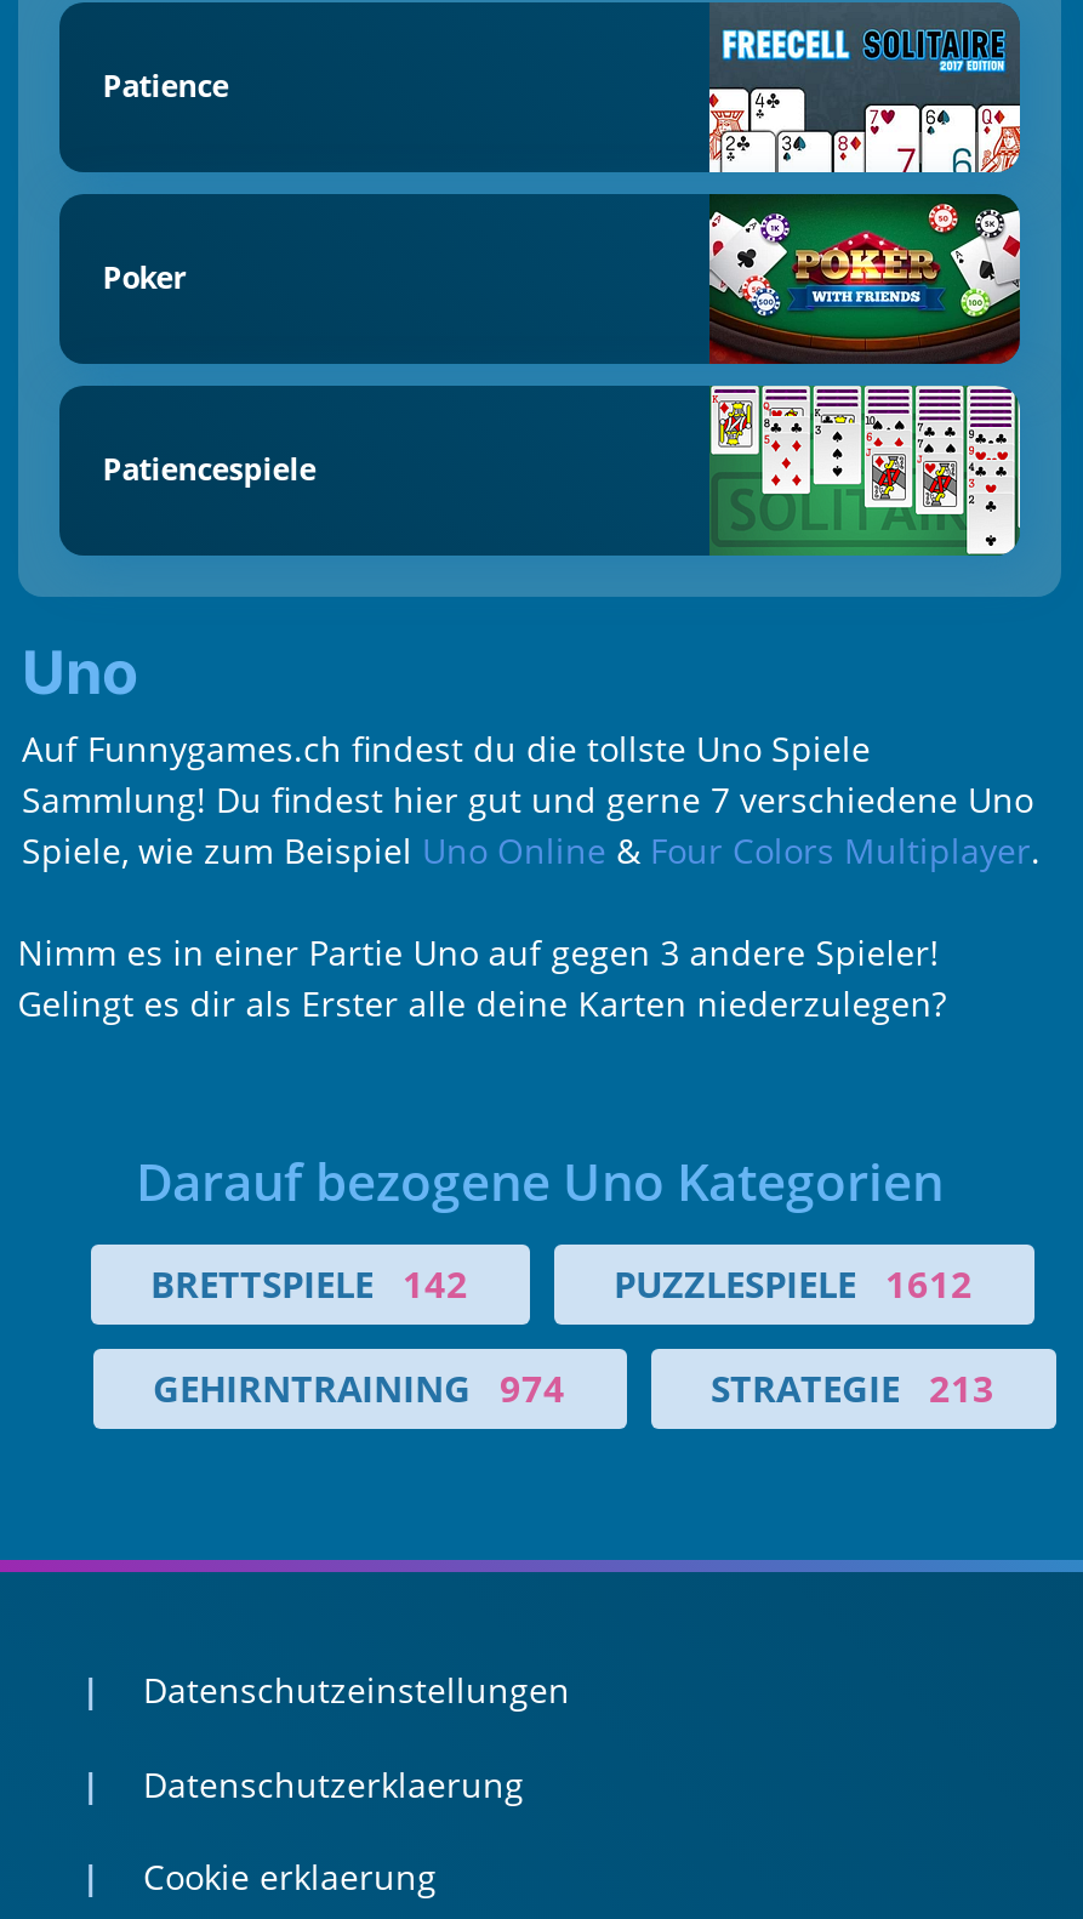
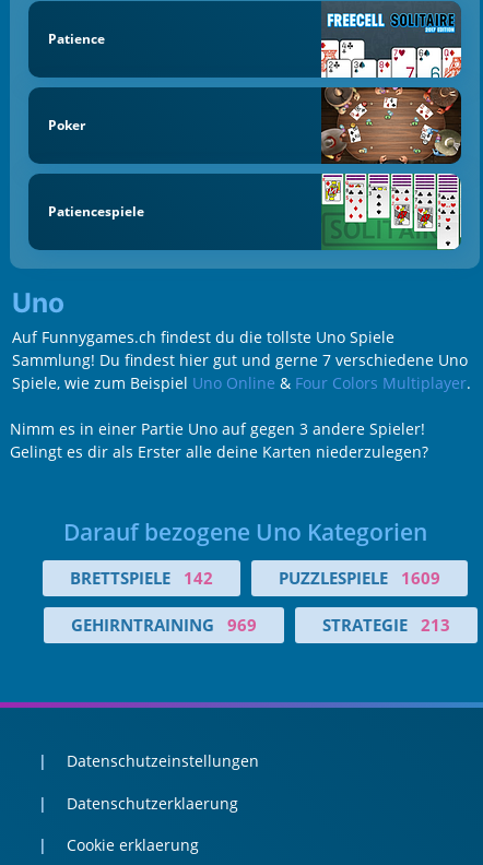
- [image]
+ [image]

- PUZZLESPIELE 1612
+ PUZZLESPIELE 1609

- GEHIRNTRAINING 974
+ GEHIRNTRAINING 969
